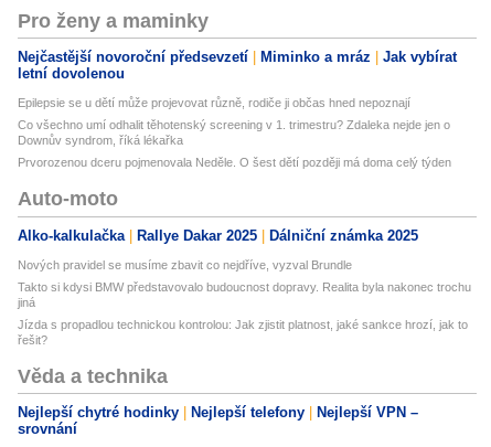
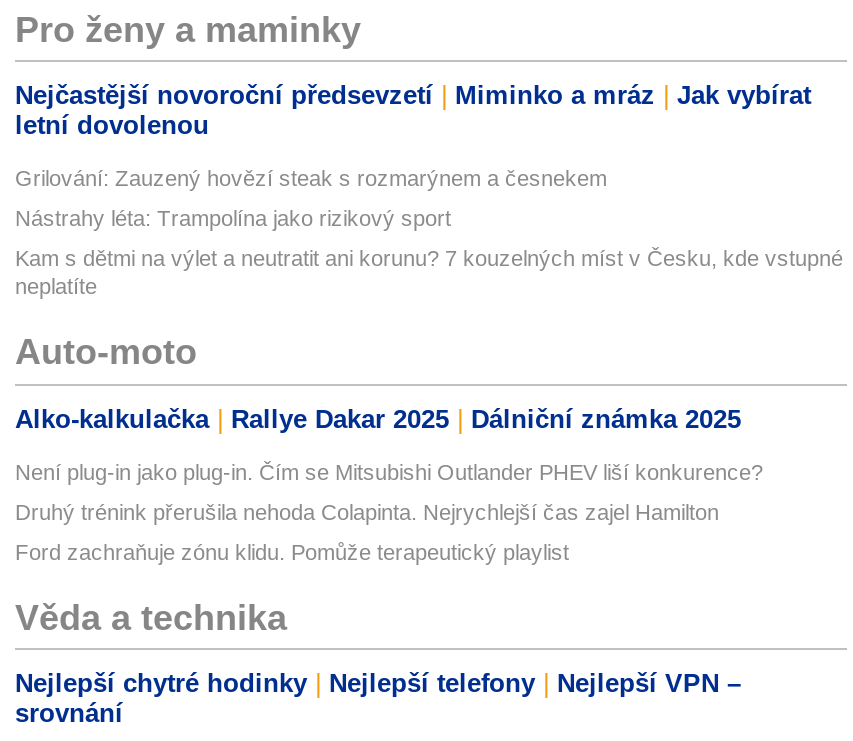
- Epilepsie se u dětí může projevovat různě, rodiče ji občas hned nepoznají
+ Grilování: Zauzený hovězí steak s rozmarýnem a česnekem

- Co všechno umí odhalit těhotenský screening v 1. trimestru? Zdaleka nejde jen o
- Downův syndrom, říká lékařka
+ Nástrahy léta: Trampolína jako rizikový sport

- Prvorozenou dceru pojmenovala Neděle. O šest dětí později má doma celý týden
+ Kam s dětmi na výlet a neutratit ani korunu? 7 kouzelných míst v Česku, kde vstupné
+ neplatíte

- Nových pravidel se musíme zbavit co nejdříve, vyzval Brundle
+ Není plug-in jako plug-in. Čím se Mitsubishi Outlander PHEV liší konkurence?

- Takto si kdysi BMW představovalo budoucnost dopravy. Realita byla nakonec trochu
- jiná
+ Druhý trénink přerušila nehoda Colapinta. Nejrychlejší čas zajel Hamilton

- Jízda s propadlou technickou kontrolou: Jak zjistit platnost, jaké sankce hrozí, jak to
- řešit?
+ Ford zachraňuje zónu klidu. Pomůže terapeutický playlist
